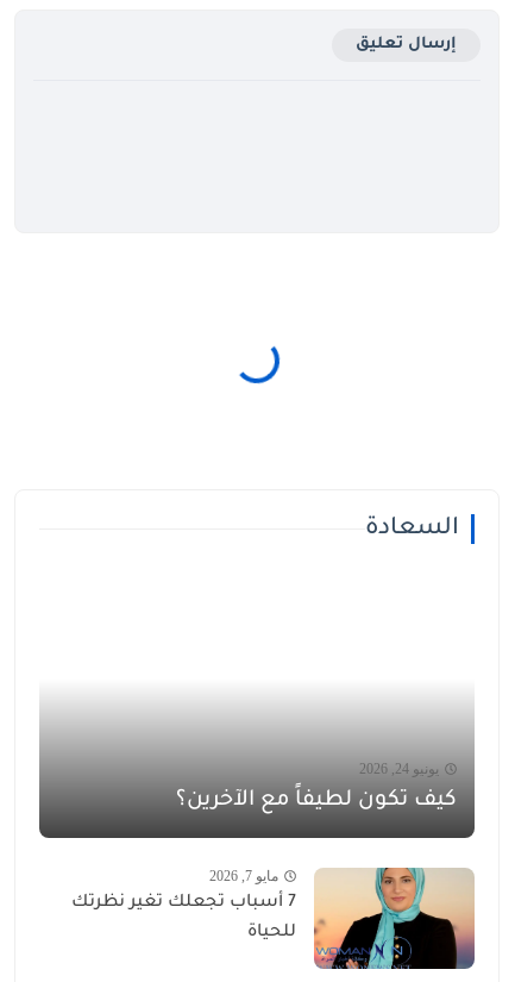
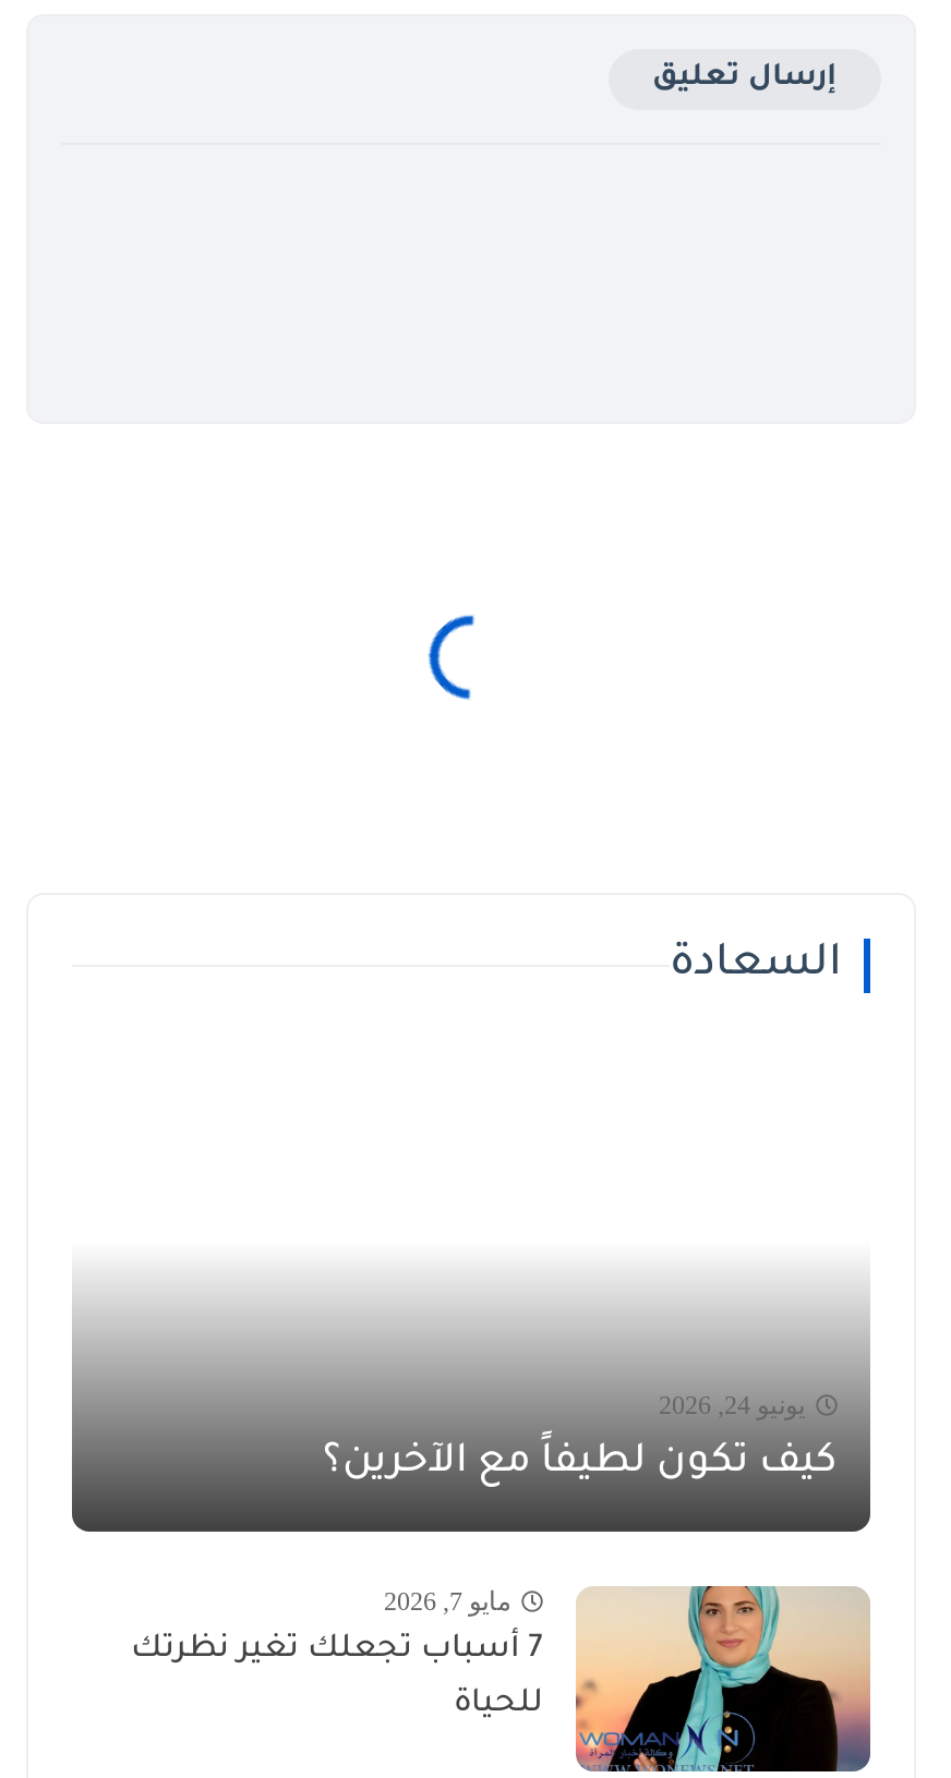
- [image]
+ [image]
